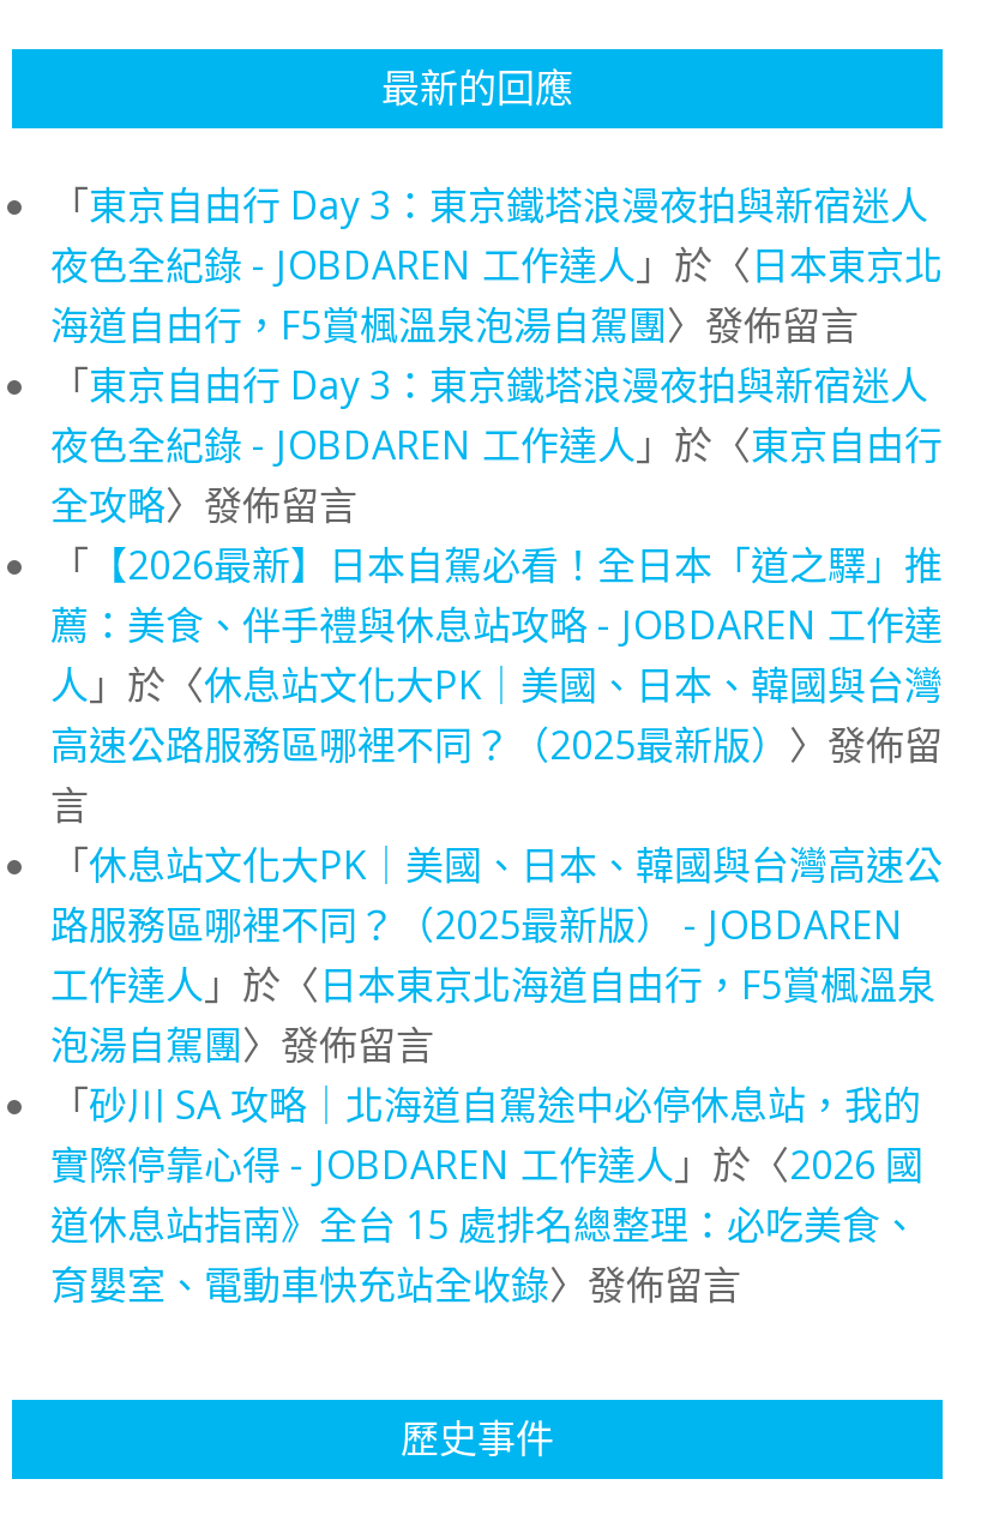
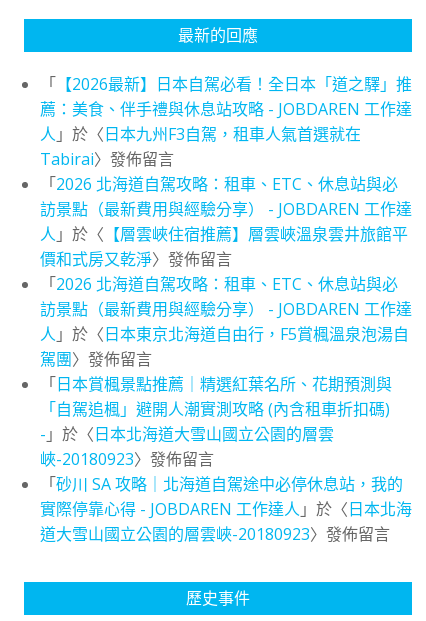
- 「東京自由行 Day 3：東京鐵塔浪漫夜拍與新宿迷人
- 夜色全紀錄 - JOBDAREN 工作達人」於〈日本東京北
- 海道自由行，F5賞楓溫泉泡湯自駕團〉發佈留言
- 「東京自由行 Day 3：東京鐵塔浪漫夜拍與新宿迷人
- 夜色全紀錄 - JOBDAREN 工作達人」於〈東京自由行
- 全攻略〉發佈留言

moved up: 「【2026最新】日本自駕必看！全日本「道之驛」推 | 薦：美食、伴手禮與休息站攻略 - JOBDAREN 工作達

- 人」於〈休息站文化大PK｜美國、日本、韓國與台灣
- 高速公路服務區哪裡不同？（2025最新版）〉發佈留
- 言
- 「休息站文化大PK｜美國、日本、韓國與台灣高速公
- 路服務區哪裡不同？（2025最新版） - JOBDAREN
- 工作達人」於〈日本東京北海道自由行，F5賞楓溫泉
- 泡湯自駕團〉發佈留言
+ 人」於〈日本九州F3自駕，租車人氣首選就在
+ Tabirai〉發佈留言
+ 「2026 北海道自駕攻略：租車、ETC、休息站與必
+ 訪景點（最新費用與經驗分享） - JOBDAREN 工作達
+ 人」於〈【層雲峽住宿推薦】層雲峽溫泉雲井旅館平
+ 價和式房又乾淨〉發佈留言
+ 「2026 北海道自駕攻略：租車、ETC、休息站與必
+ 訪景點（最新費用與經驗分享） - JOBDAREN 工作達
+ 人」於〈日本東京北海道自由行，F5賞楓溫泉泡湯自
+ 駕團〉發佈留言
+ 「日本賞楓景點推薦｜精選紅葉名所、花期預測與
+ 「自駕追楓」避開人潮實測攻略 (內含租車折扣碼)
+ -」於〈日本北海道大雪山國立公園的層雲
+ 峽-20180923〉發佈留言

moved down: 「砂川 SA 攻略｜北海道自駕途中必停休息站，我的

- 實際停靠心得 - JOBDAREN 工作達人」於〈2026 國
- 道休息站指南》全台 15 處排名總整理：必吃美食、
- 育嬰室、電動車快充站全收錄〉發佈留言
+ 實際停靠心得 - JOBDAREN 工作達人」於〈日本北海
+ 道大雪山國立公園的層雲峽-20180923〉發佈留言
